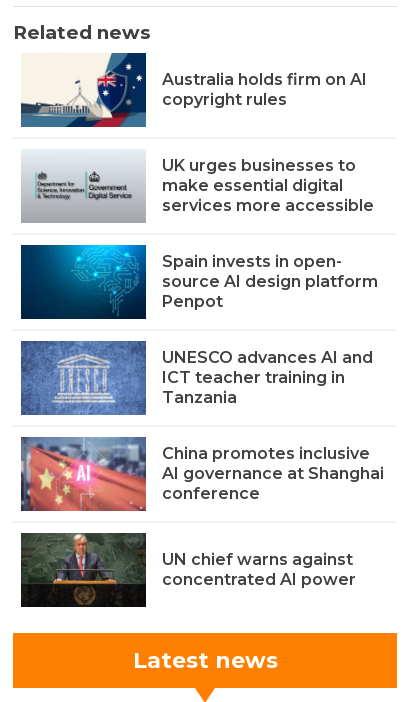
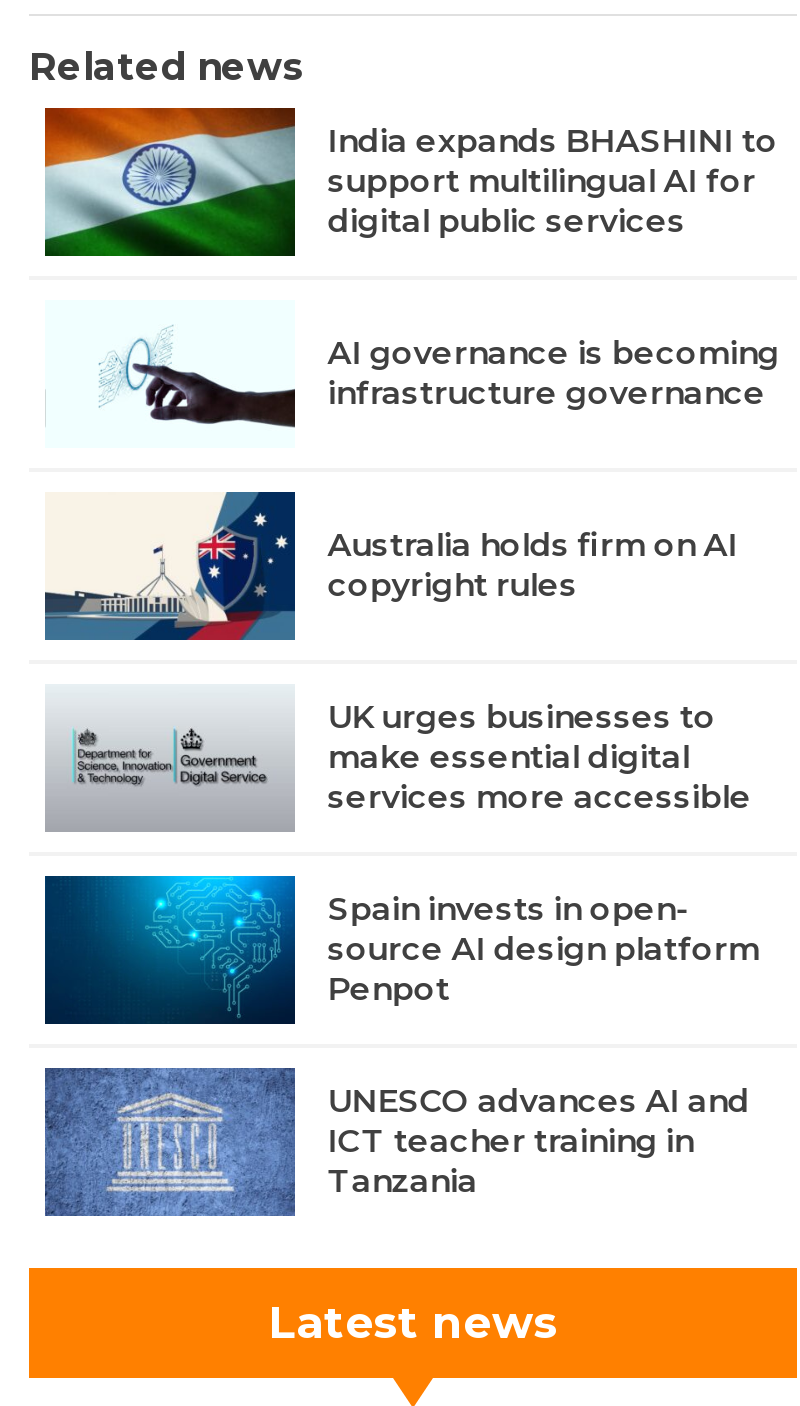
+ [image]
+ India expands BHASHINI to
+ support multilingual AI for
+ digital public services
+ AI governance is becoming
+ infrastructure governance

+ [image]

moved down: [image] | Australia holds firm on AI | copyright rules | ... | ICT teacher training in | Tanzania

- [image]
- China promotes inclusive
- AI governance at Shanghai
- conference
- UN chief warns against
- concentrated AI power

- [image]
